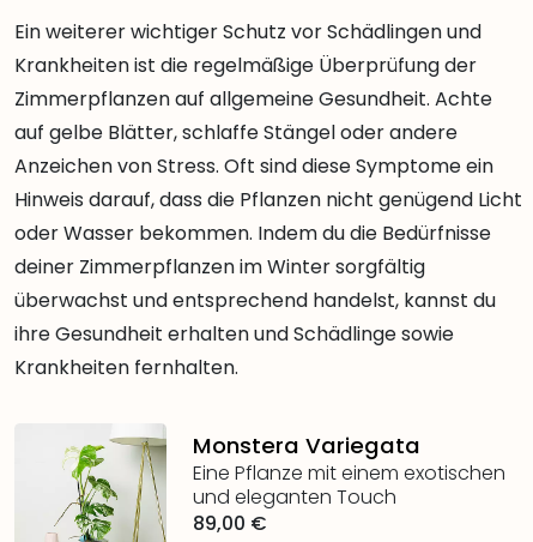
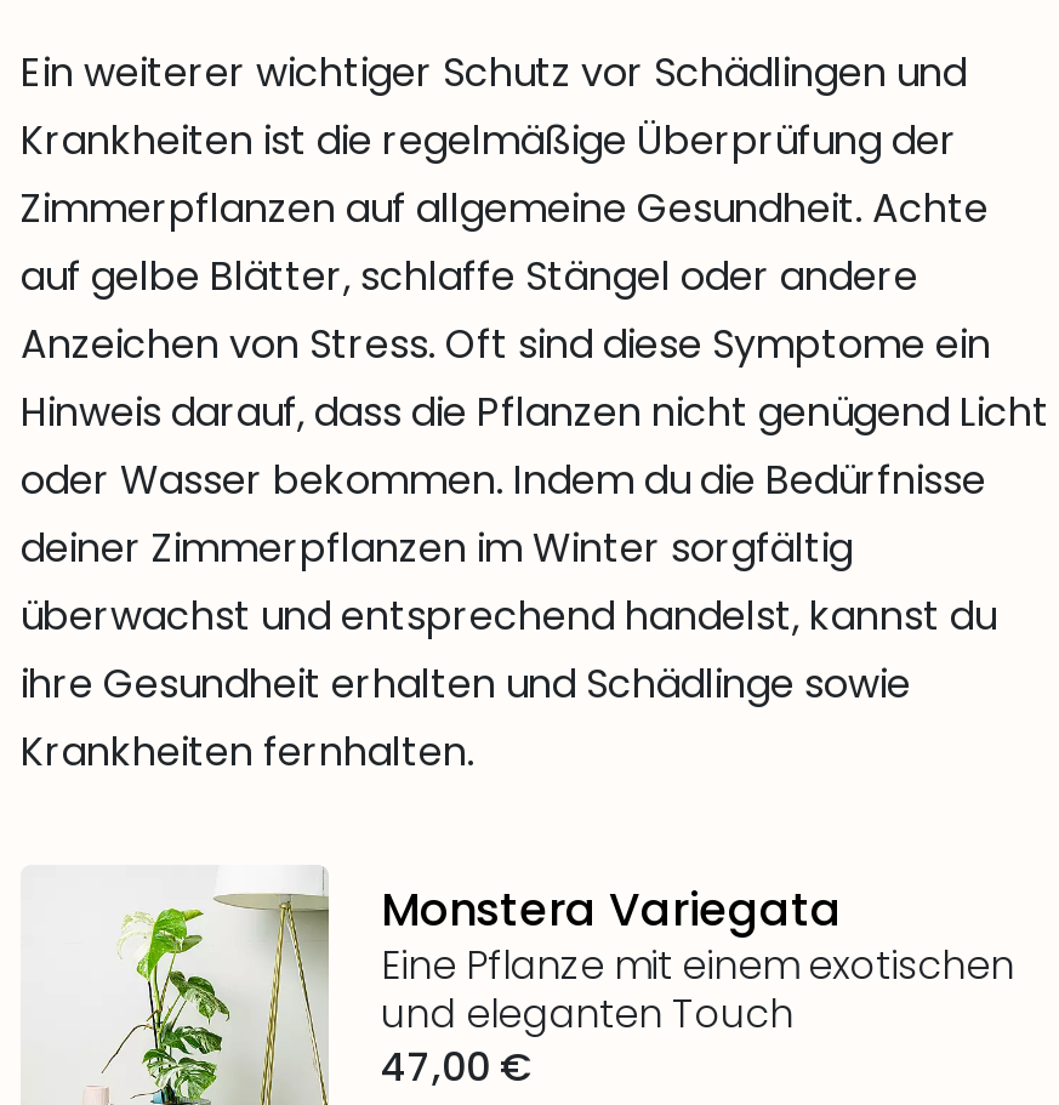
- 89,00 €
+ 47,00 €
